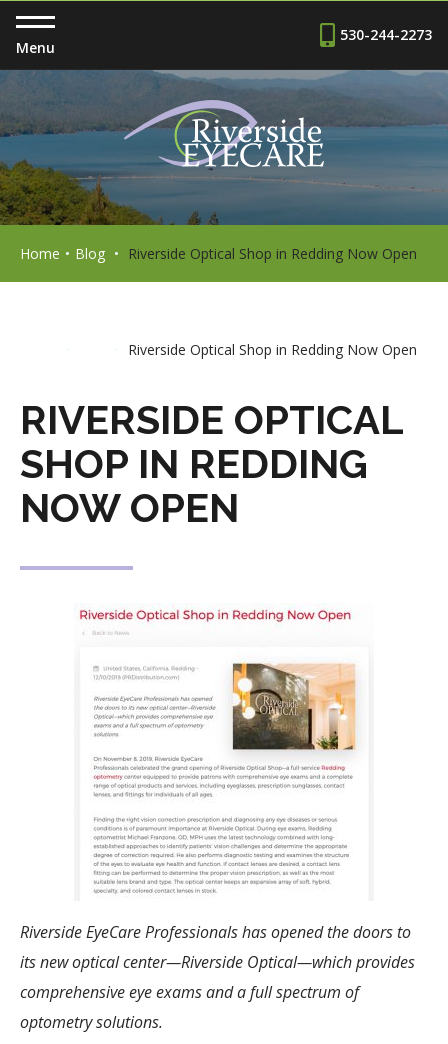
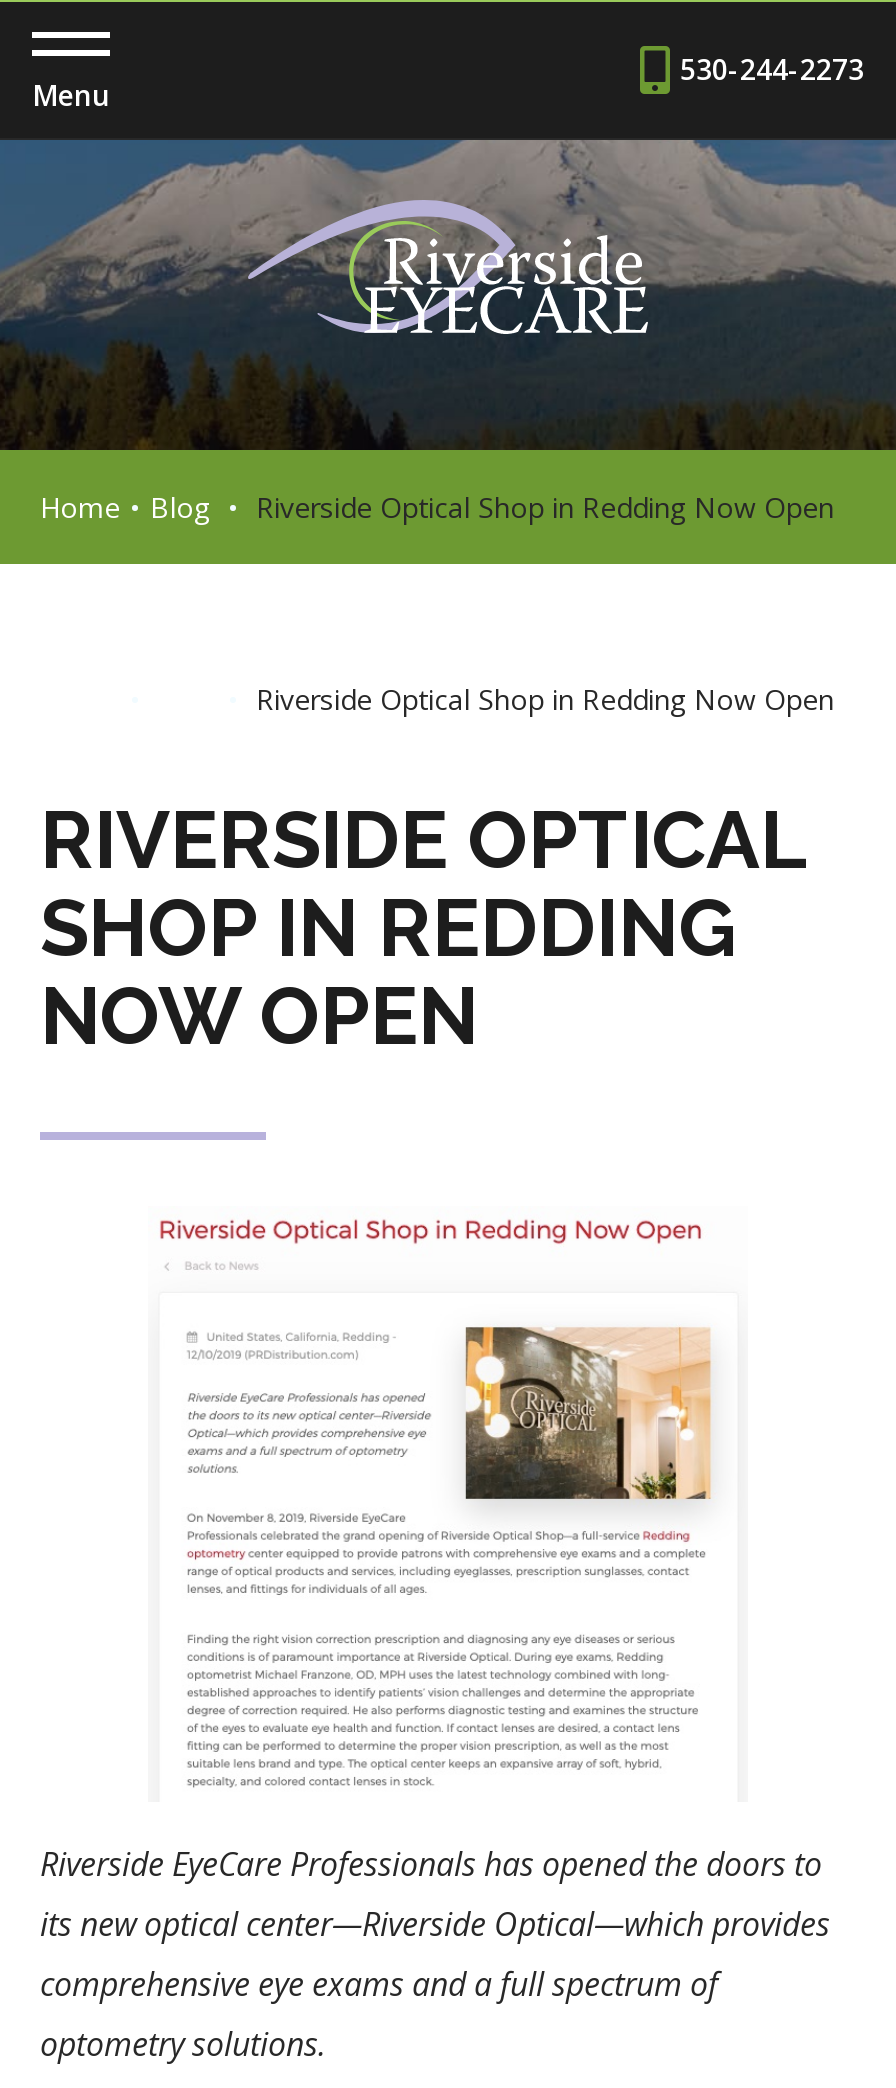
- [image]
+ [image]
